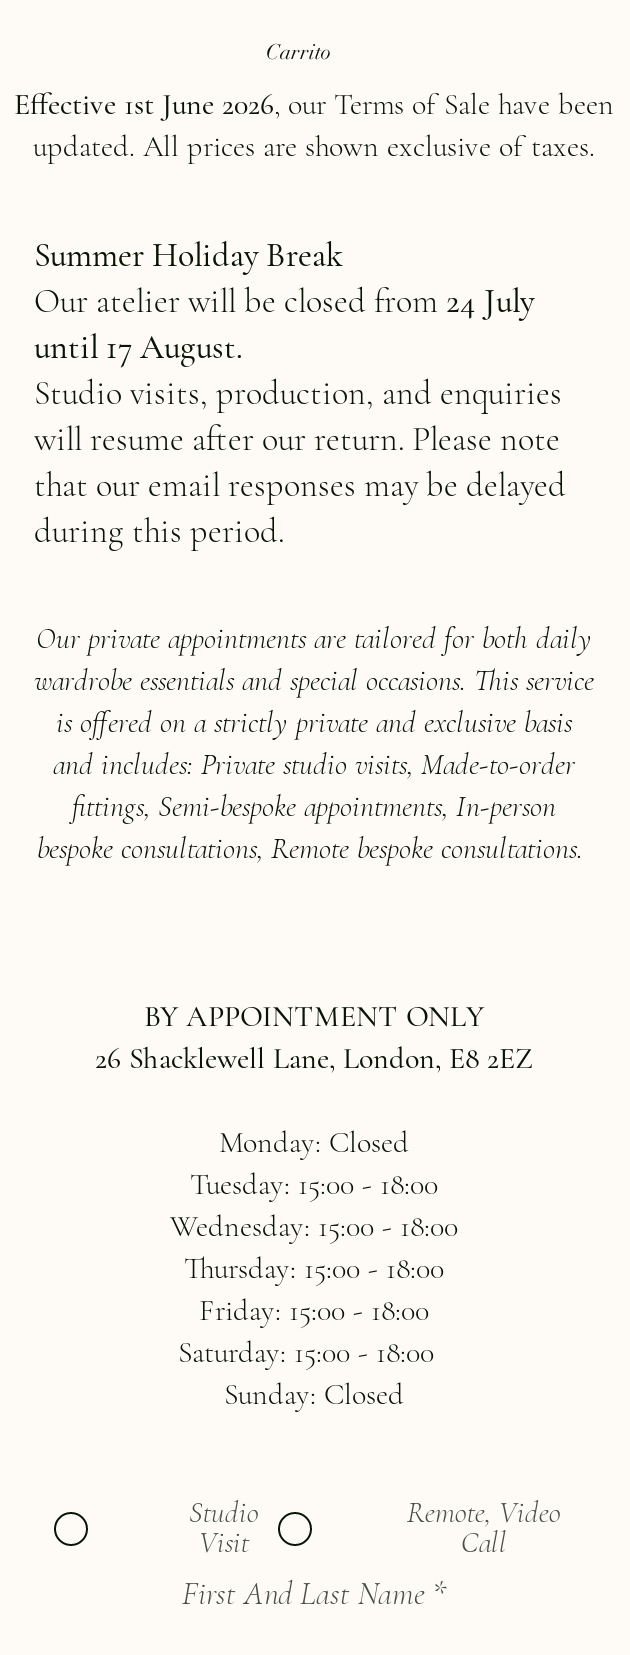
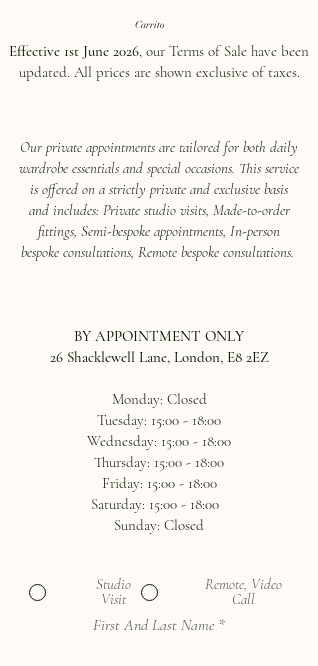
- Summer Holiday Break
- Our atelier will be closed from 24 July
- until 17 August.
- Studio visits, production, and enquiries
- will resume after our return. Please note
- that our email responses may be delayed
- during this period.
